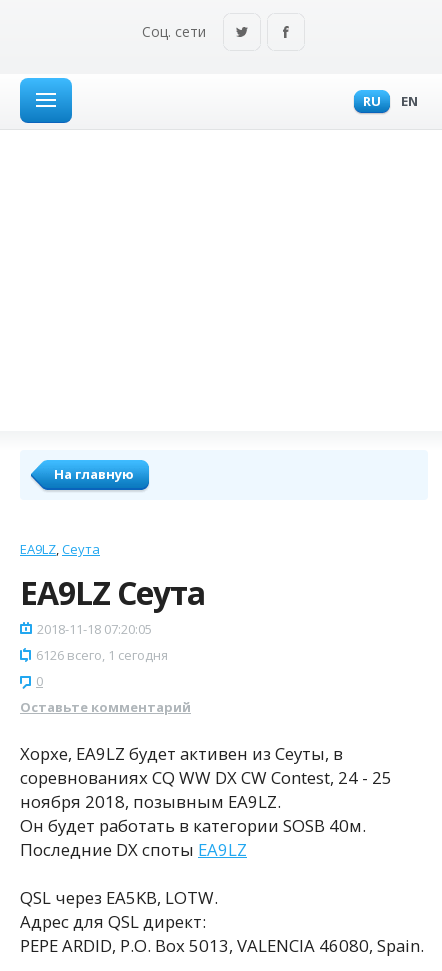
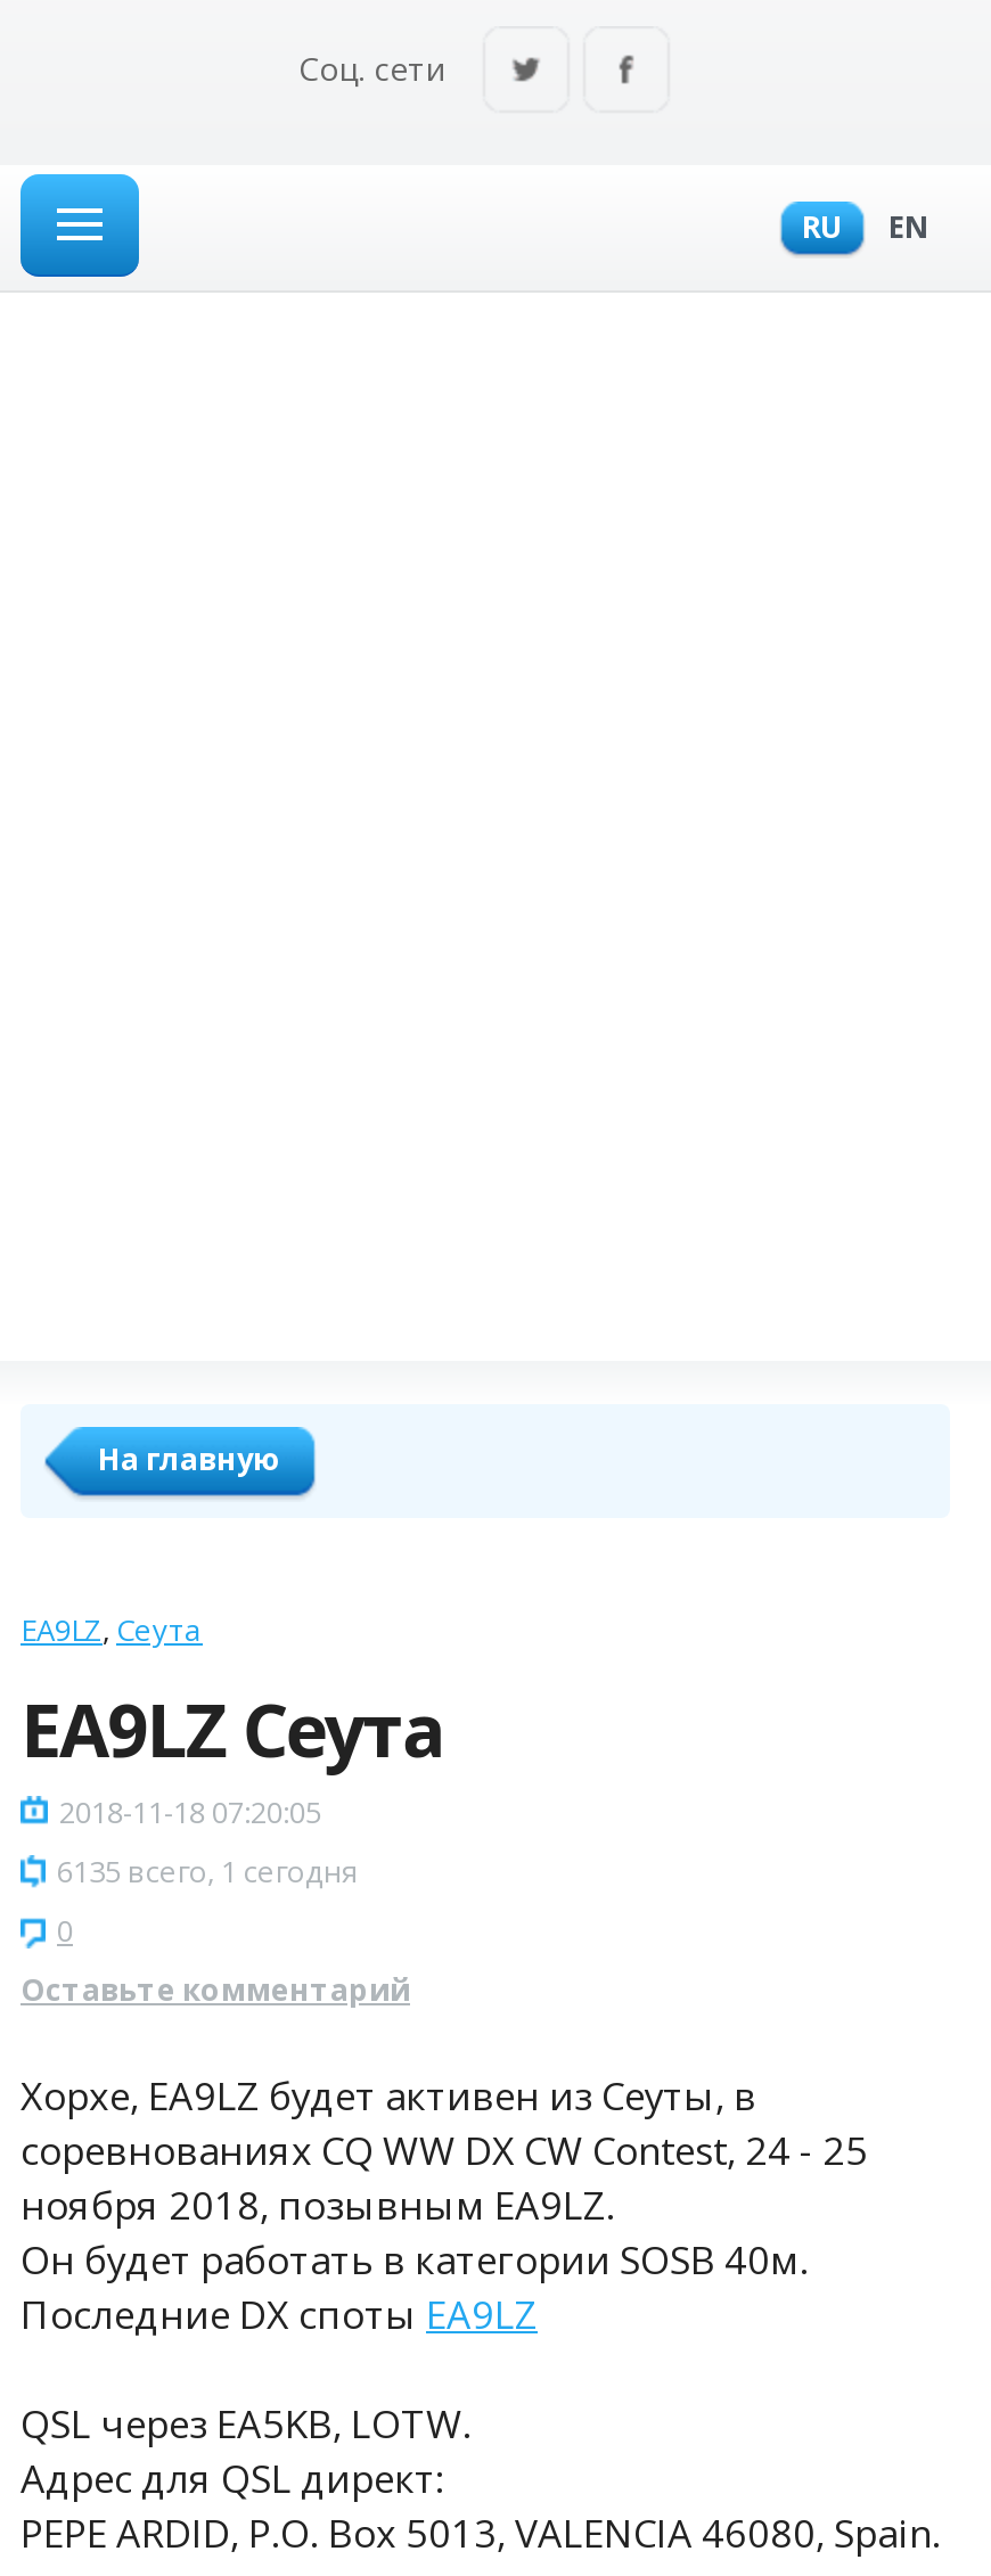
- 6126 всего, 1 сегодня
+ 6135 всего, 1 сегодня
